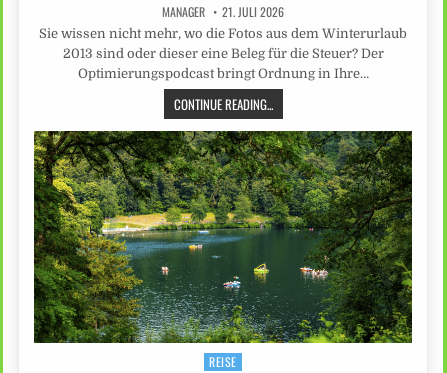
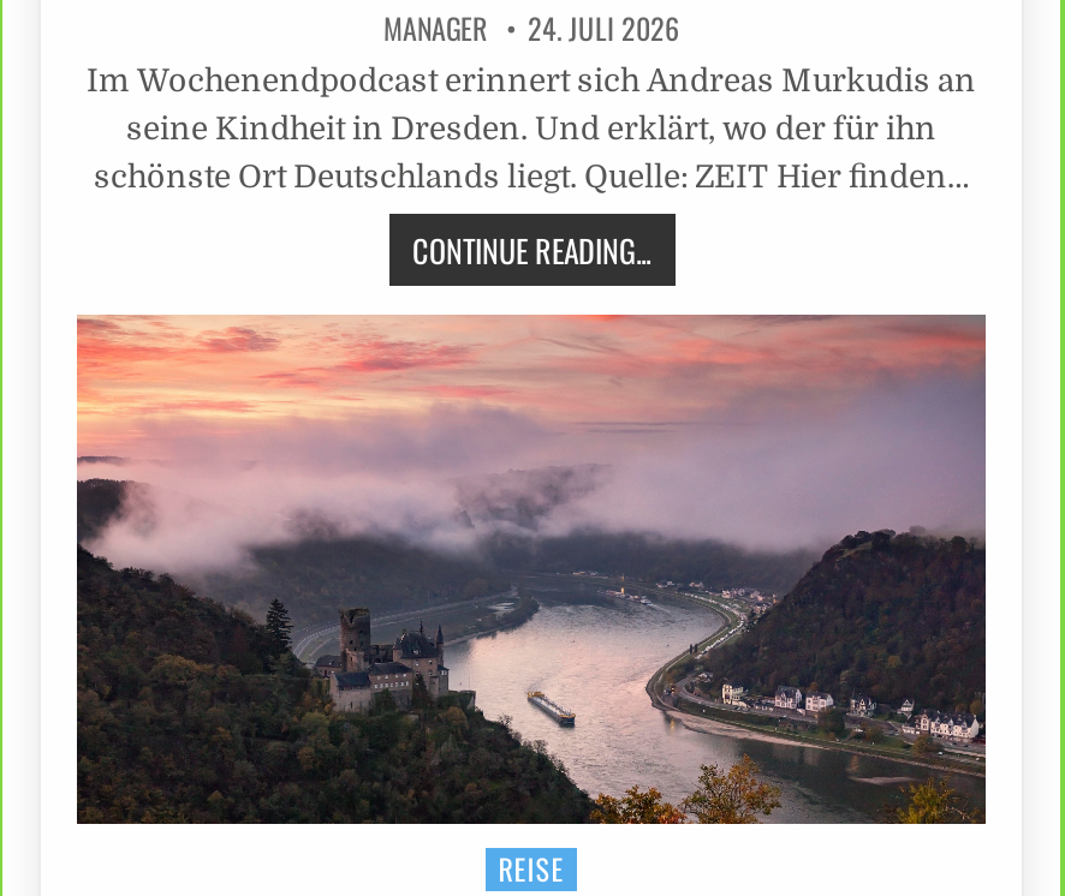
- 21. JULI 2026
- Sie wissen nicht mehr, wo die Fotos aus dem Winterurlaub
- 2013 sind oder dieser eine Beleg für die Steuer? Der
- Optimierungspodcast bringt Ordnung in Ihre…
+ 24. JULI 2026
+ Im Wochenendpodcast erinnert sich Andreas Murkudis an
+ seine Kindheit in Dresden. Und erklärt, wo der für ihn
+ schönste Ort Deutschlands liegt. Quelle: ZEIT Hier finden…

- [image]
+ [image]
